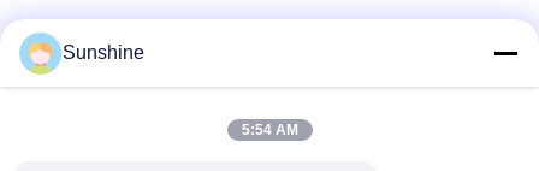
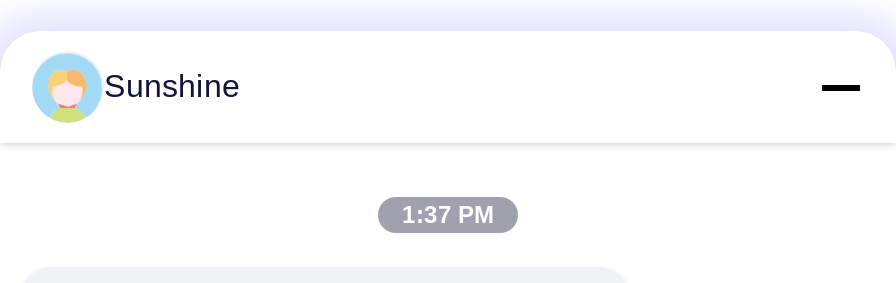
- 5:54 AM
+ 1:37 PM
